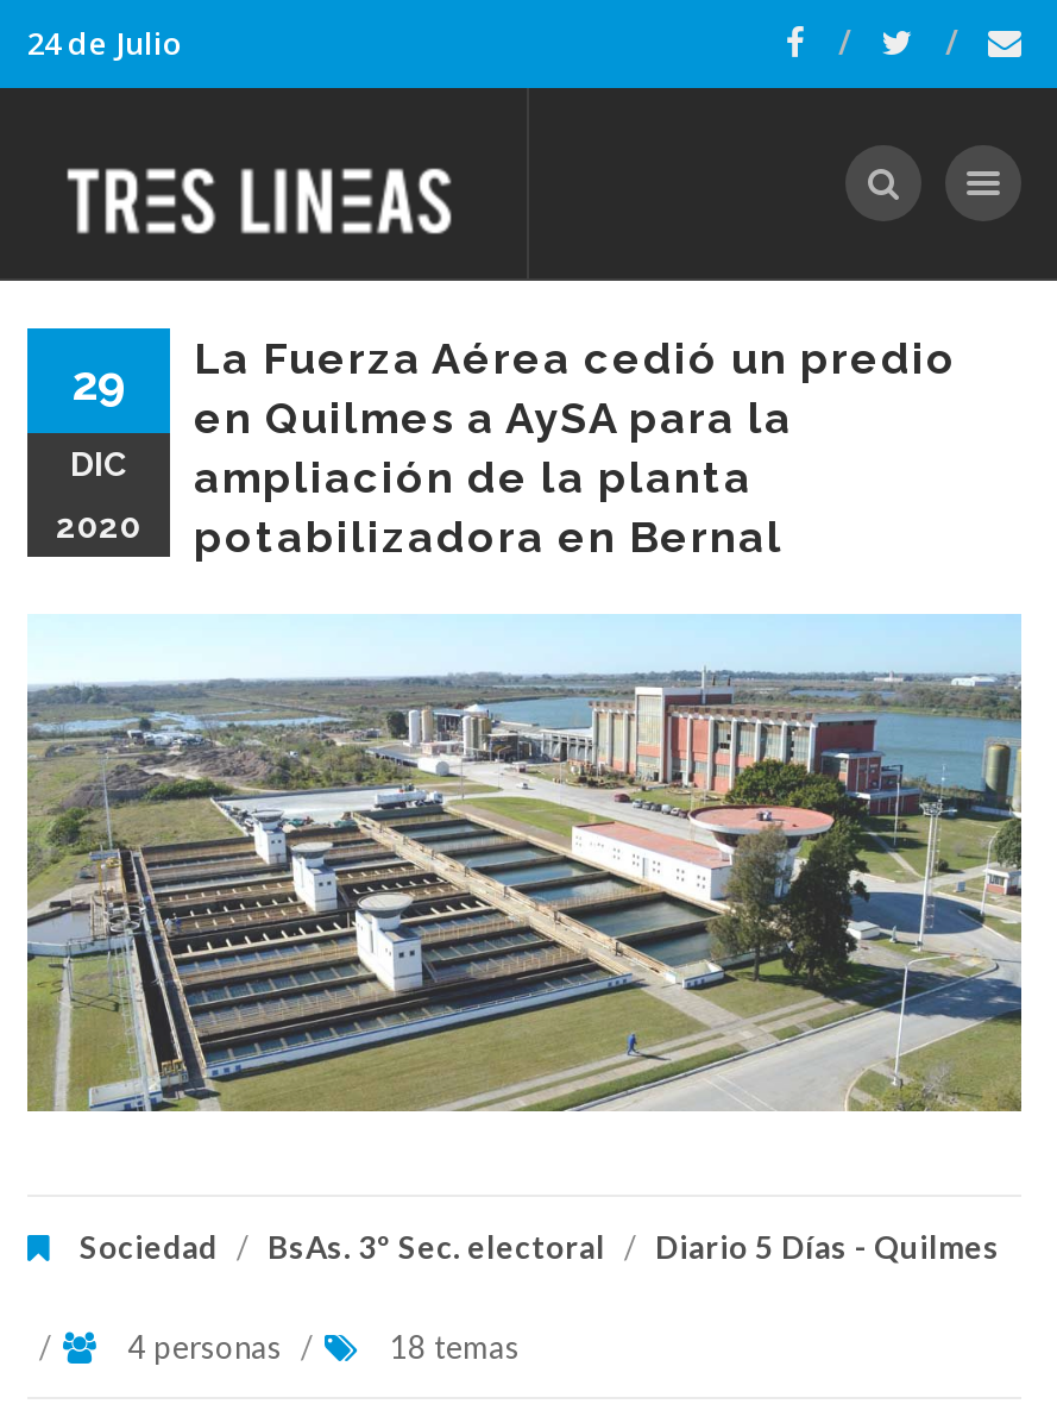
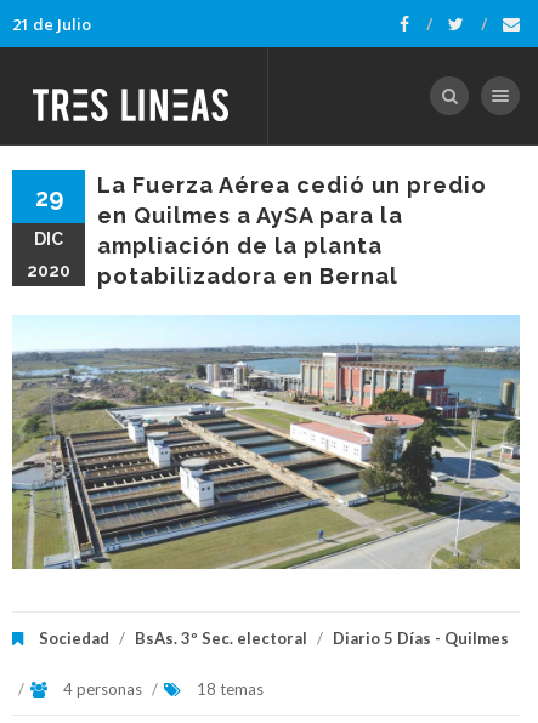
- 24 de Julio
+ 21 de Julio
